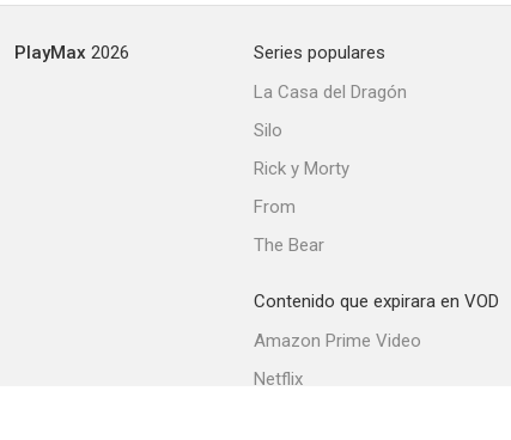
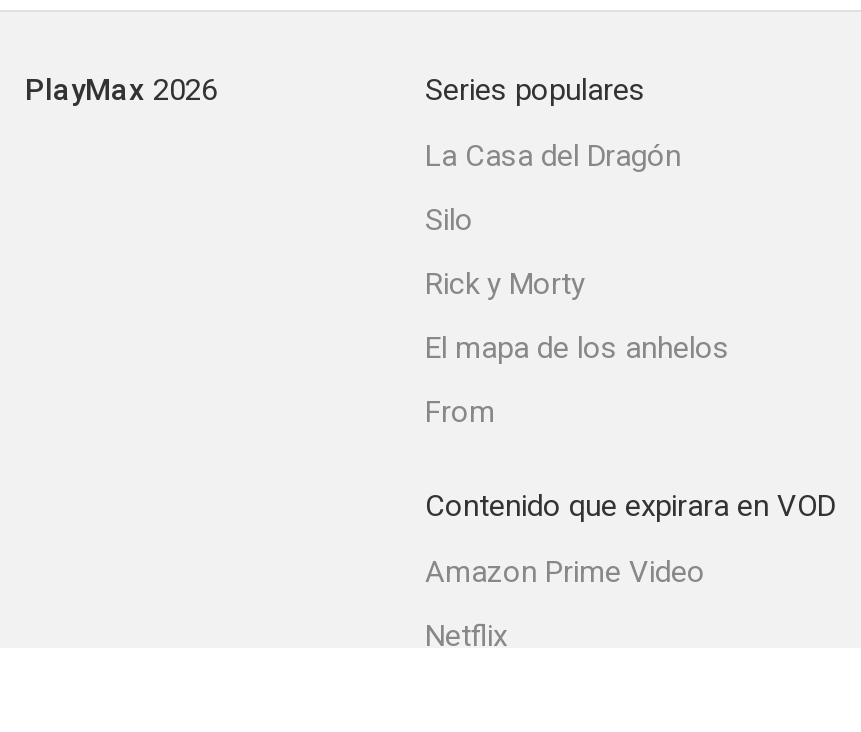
+ El mapa de los anhelos

moved down: From

- The Bear
